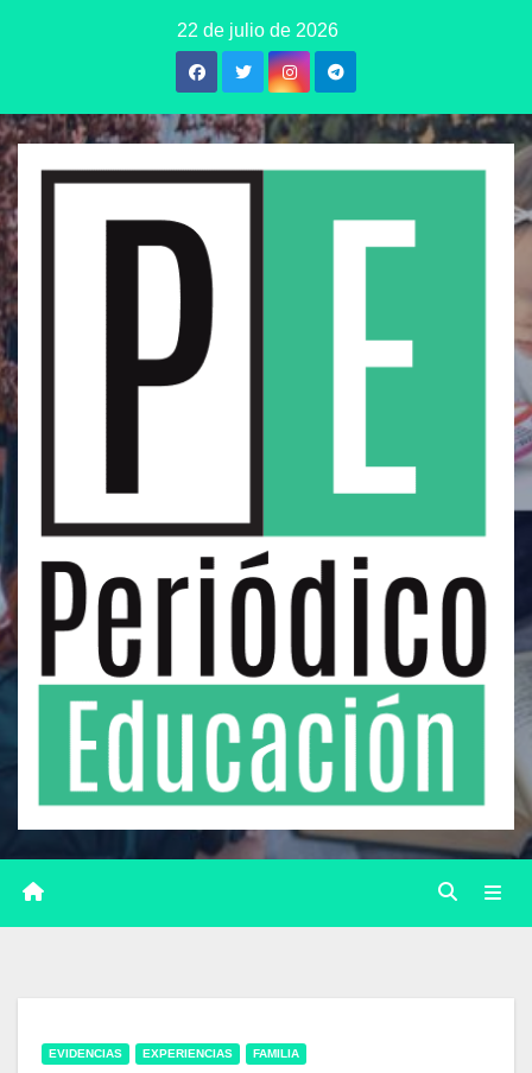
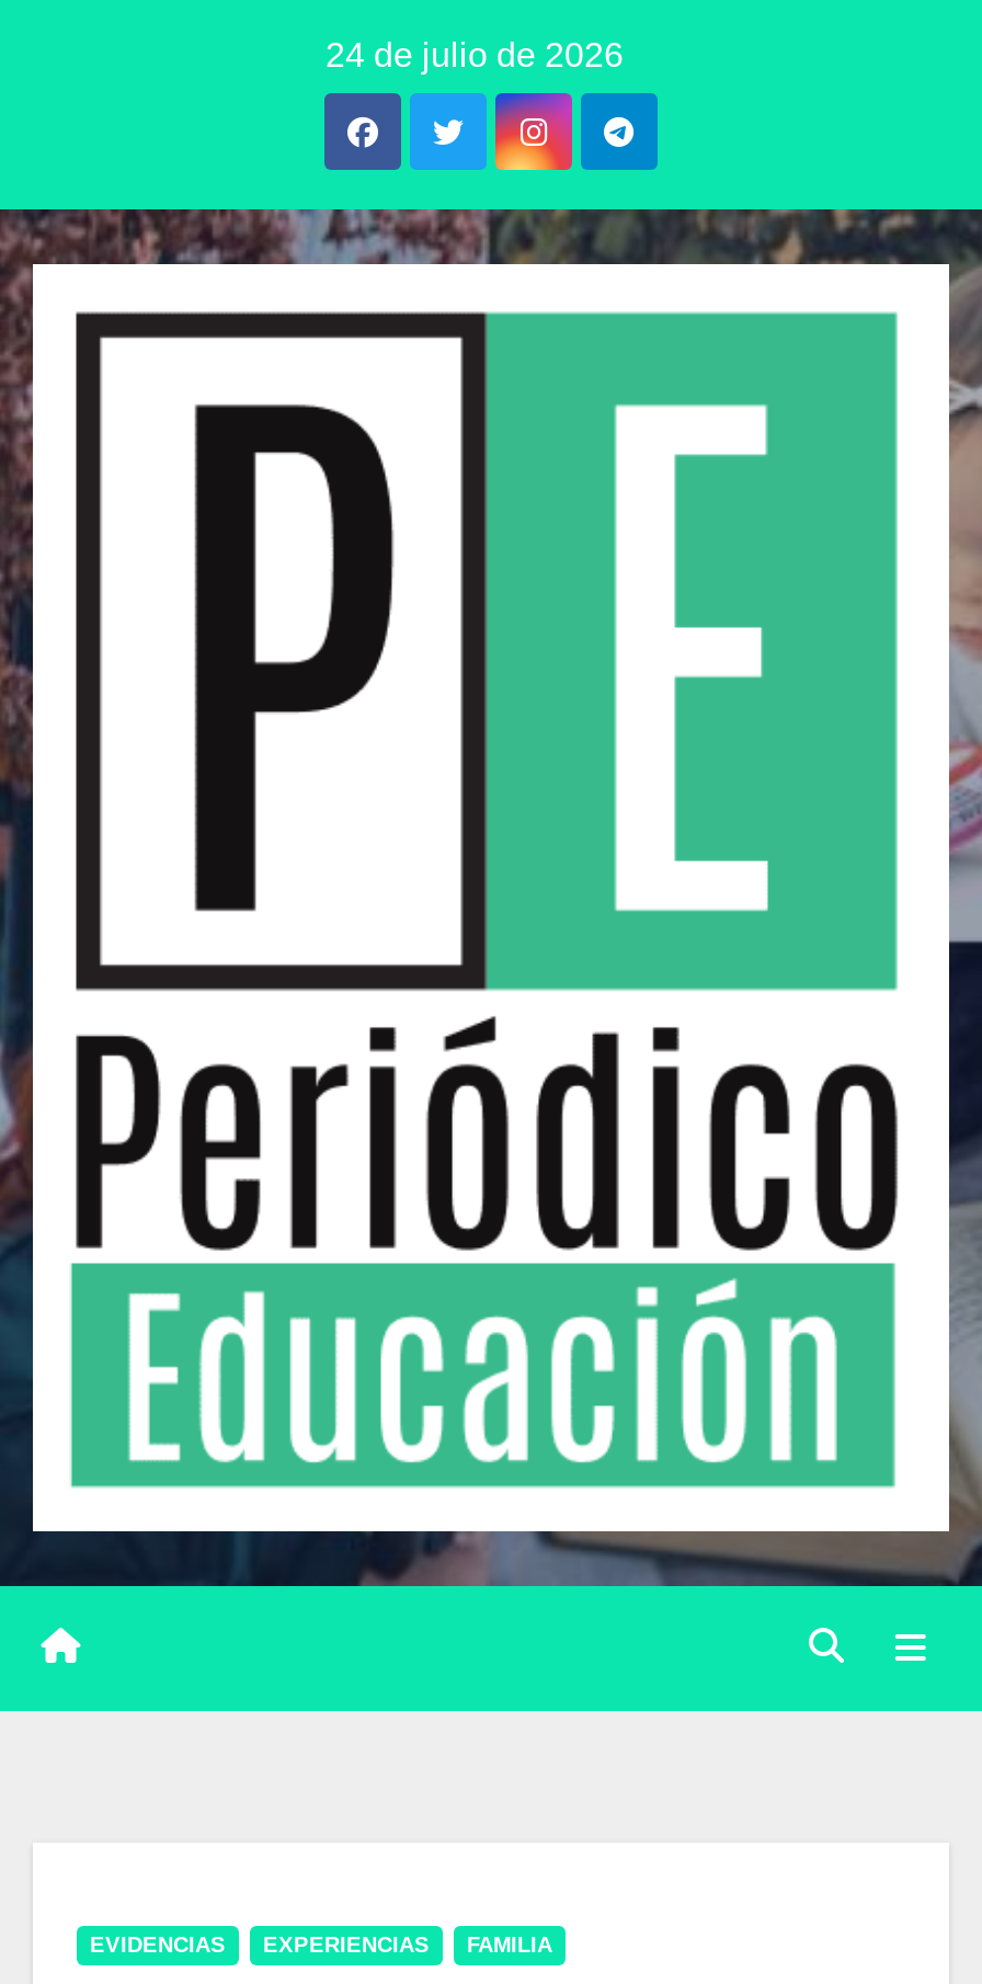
- 22 de julio de 2026
+ 24 de julio de 2026
